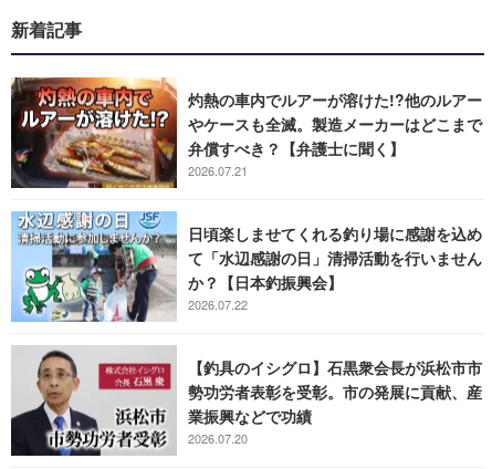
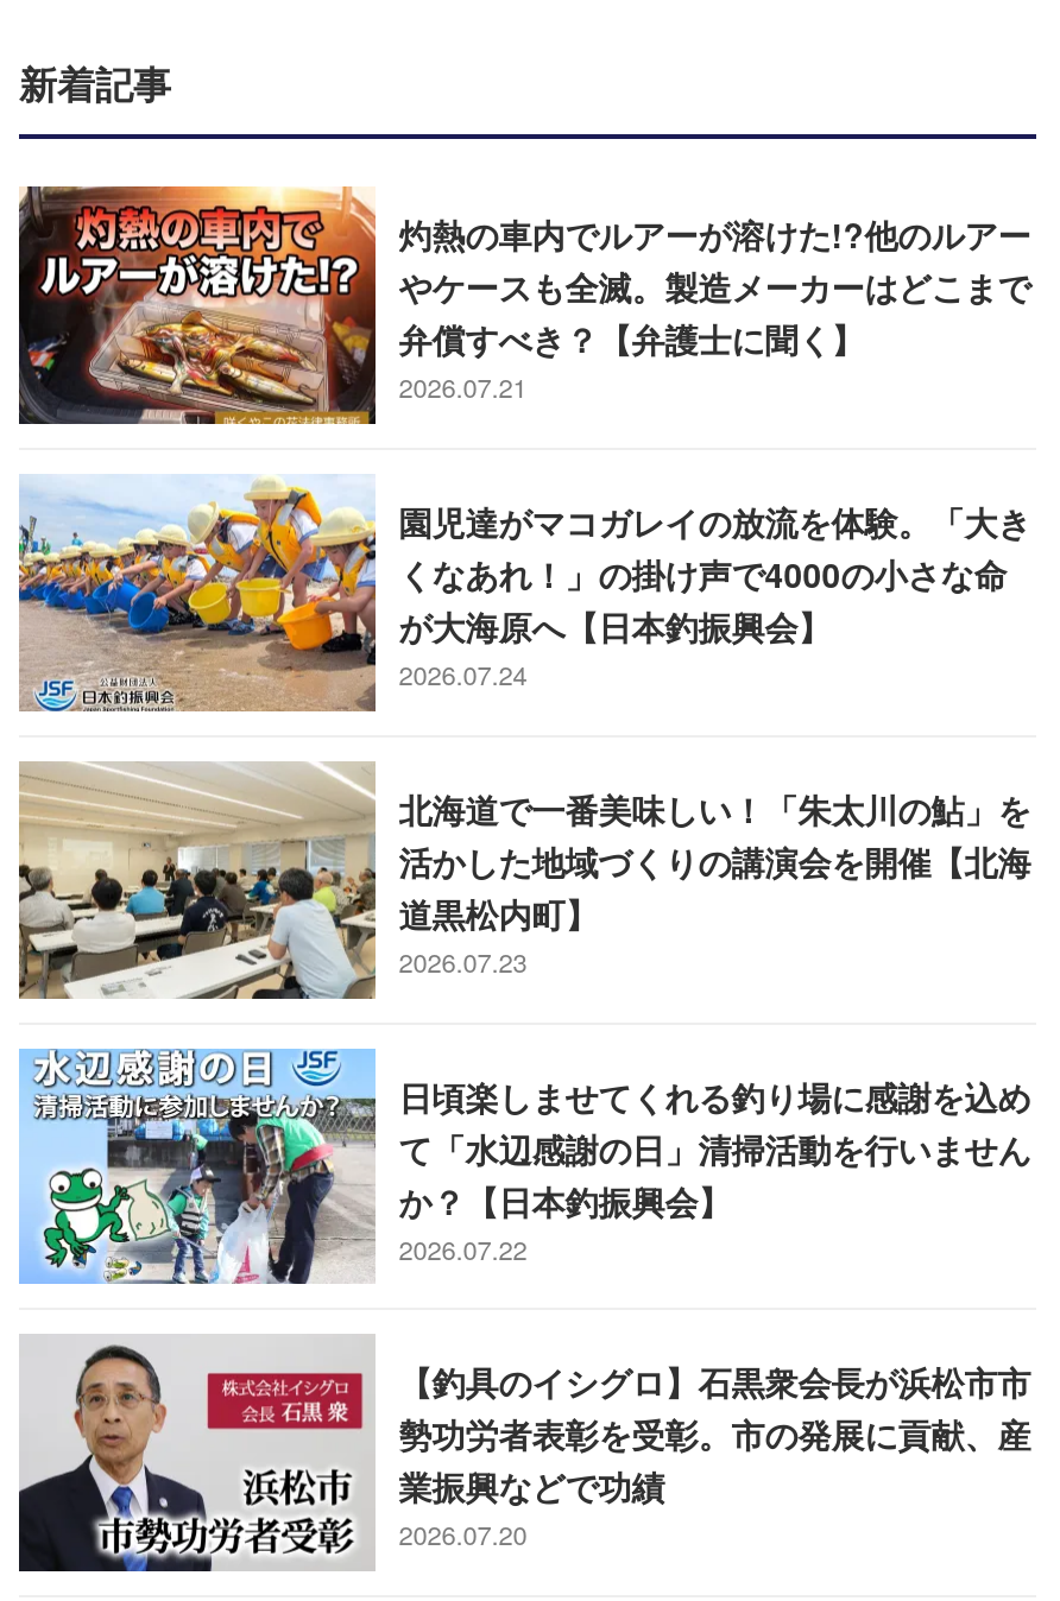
+ [image]
+ 園児達がマコガレイの放流を体験。「大き
+ くなあれ！」の掛け声で4000の小さな命
+ が大海原へ【日本釣振興会】
+ 2026.07.24
+ 北海道で一番美味しい！「朱太川の鮎」を
+ 活かした地域づくりの講演会を開催【北海
+ 道黒松内町】
+ 2026.07.23

+ [image]
